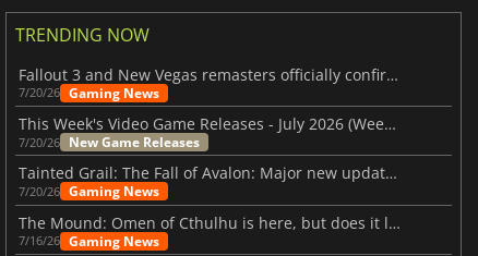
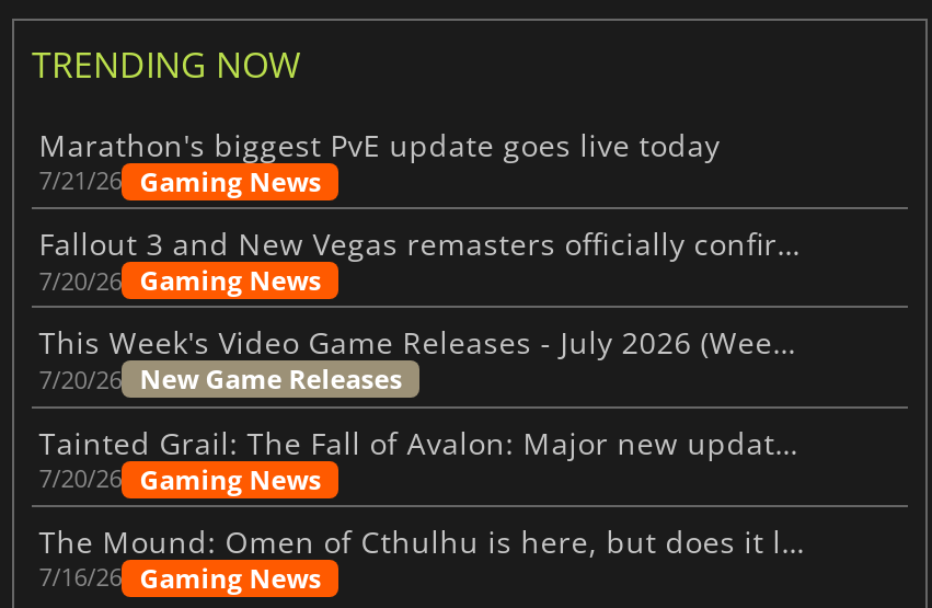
+ Marathon's biggest PvE update goes live today
+ 7/21/26 Gaming News
